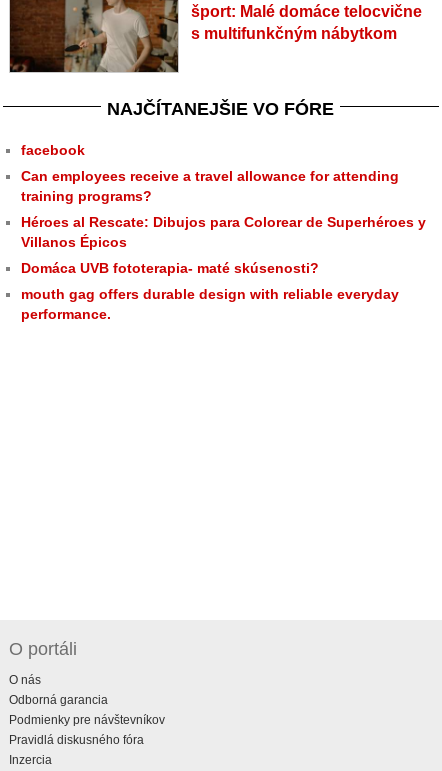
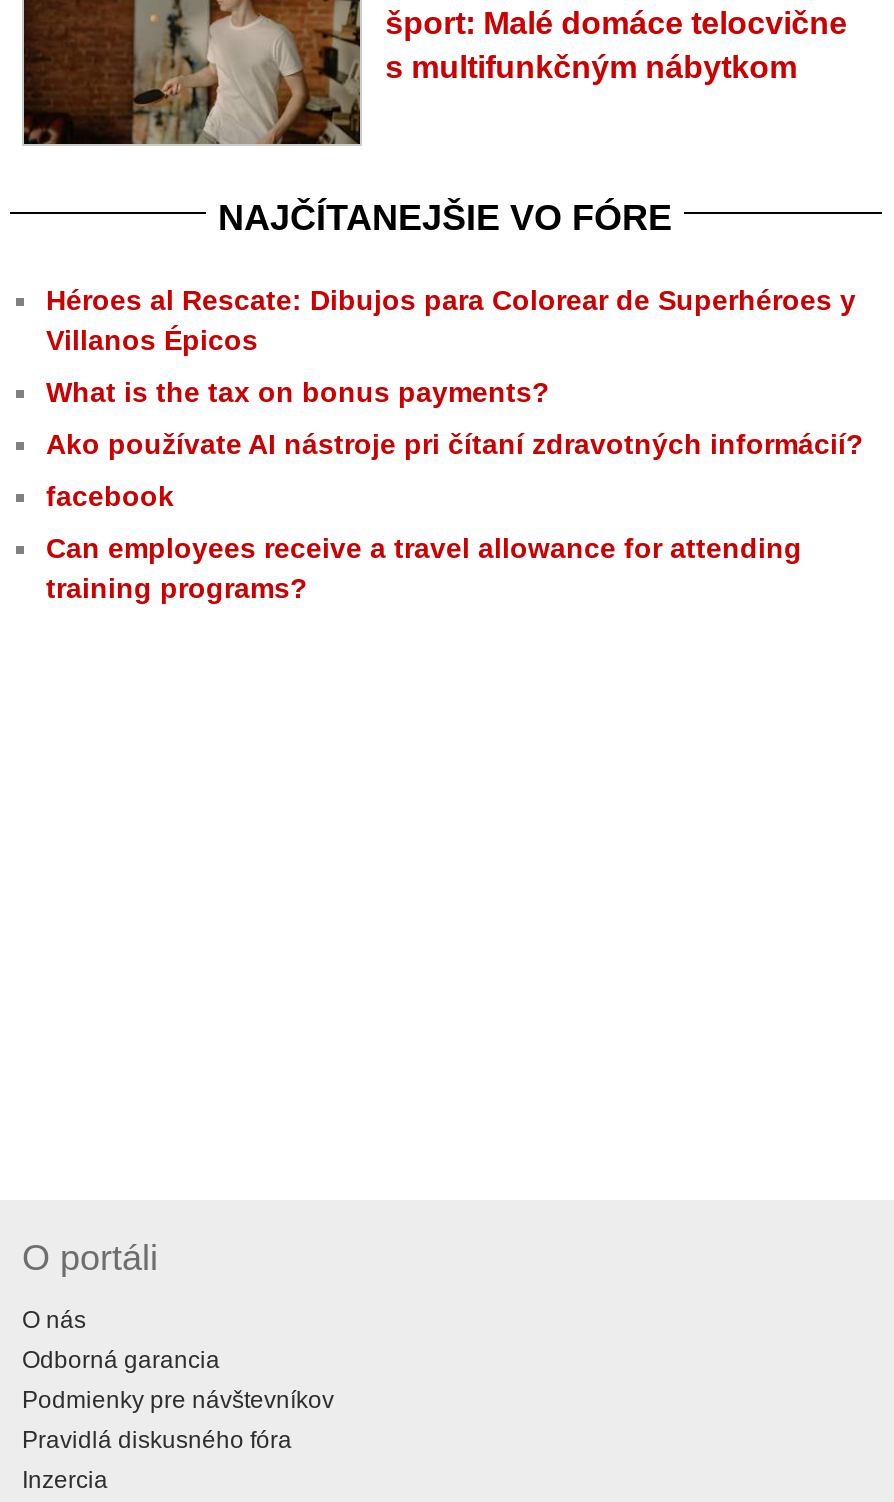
+ What is the tax on bonus payments?
+ Ako používate AI nástroje pri čítaní zdravotných informácií?

moved down: facebook | Can employees receive a travel allowance for attending | training programs?

moved up: Héroes al Rescate: Dibujos para Colorear de Superhéroes y | Villanos Épicos

- Domáca UVB fototerapia- maté skúsenosti?
- mouth gag offers durable design with reliable everyday
- performance.
